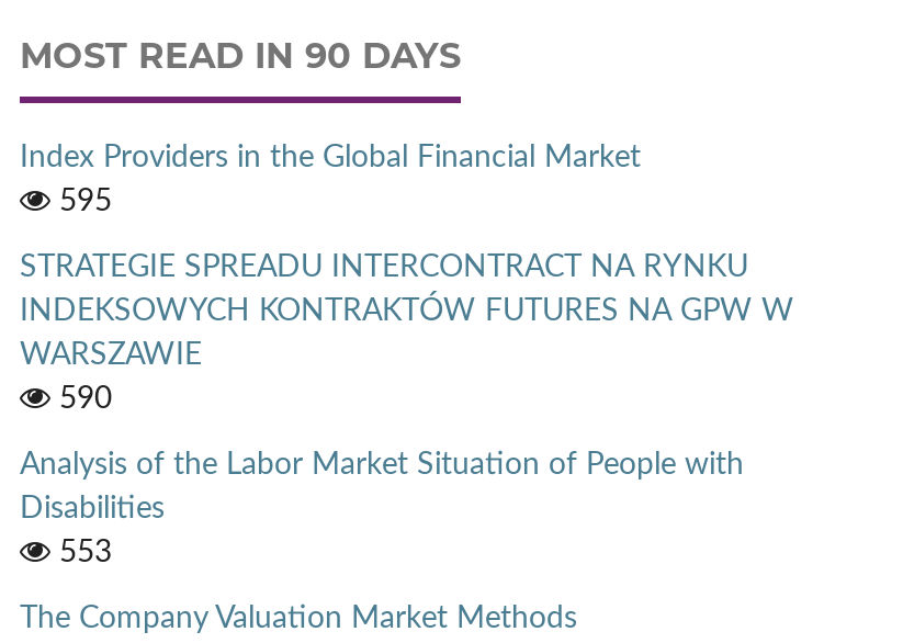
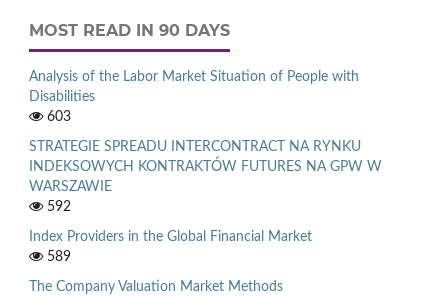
moved down: Index Providers in the Global Financial Market

- 595
+ 603

moved down: STRATEGIE SPREADU INTERCONTRACT NA RYNKU | INDEKSOWYCH KONTRAKTÓW FUTURES NA GPW W | WARSZAWIE

- 590
+ 592

moved up: Analysis of the Labor Market Situation of People with | Disabilities

- 553
+ 589
